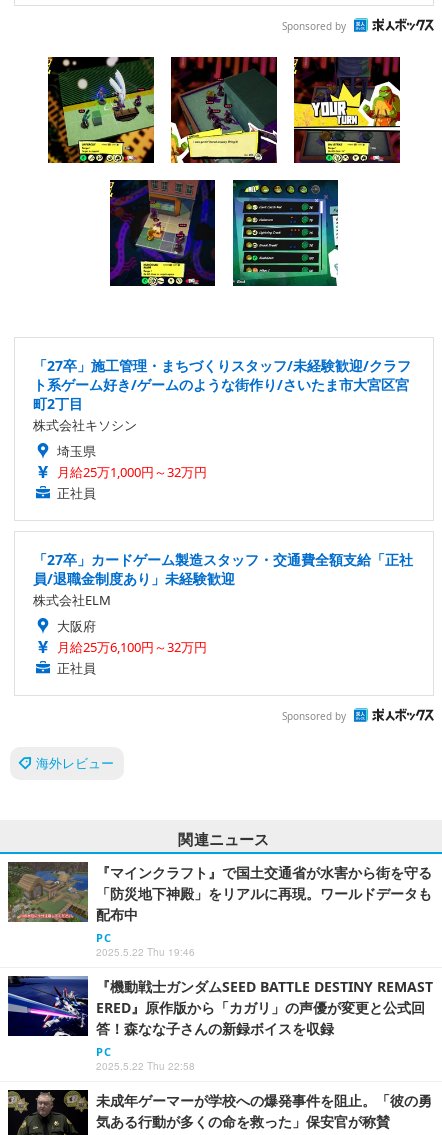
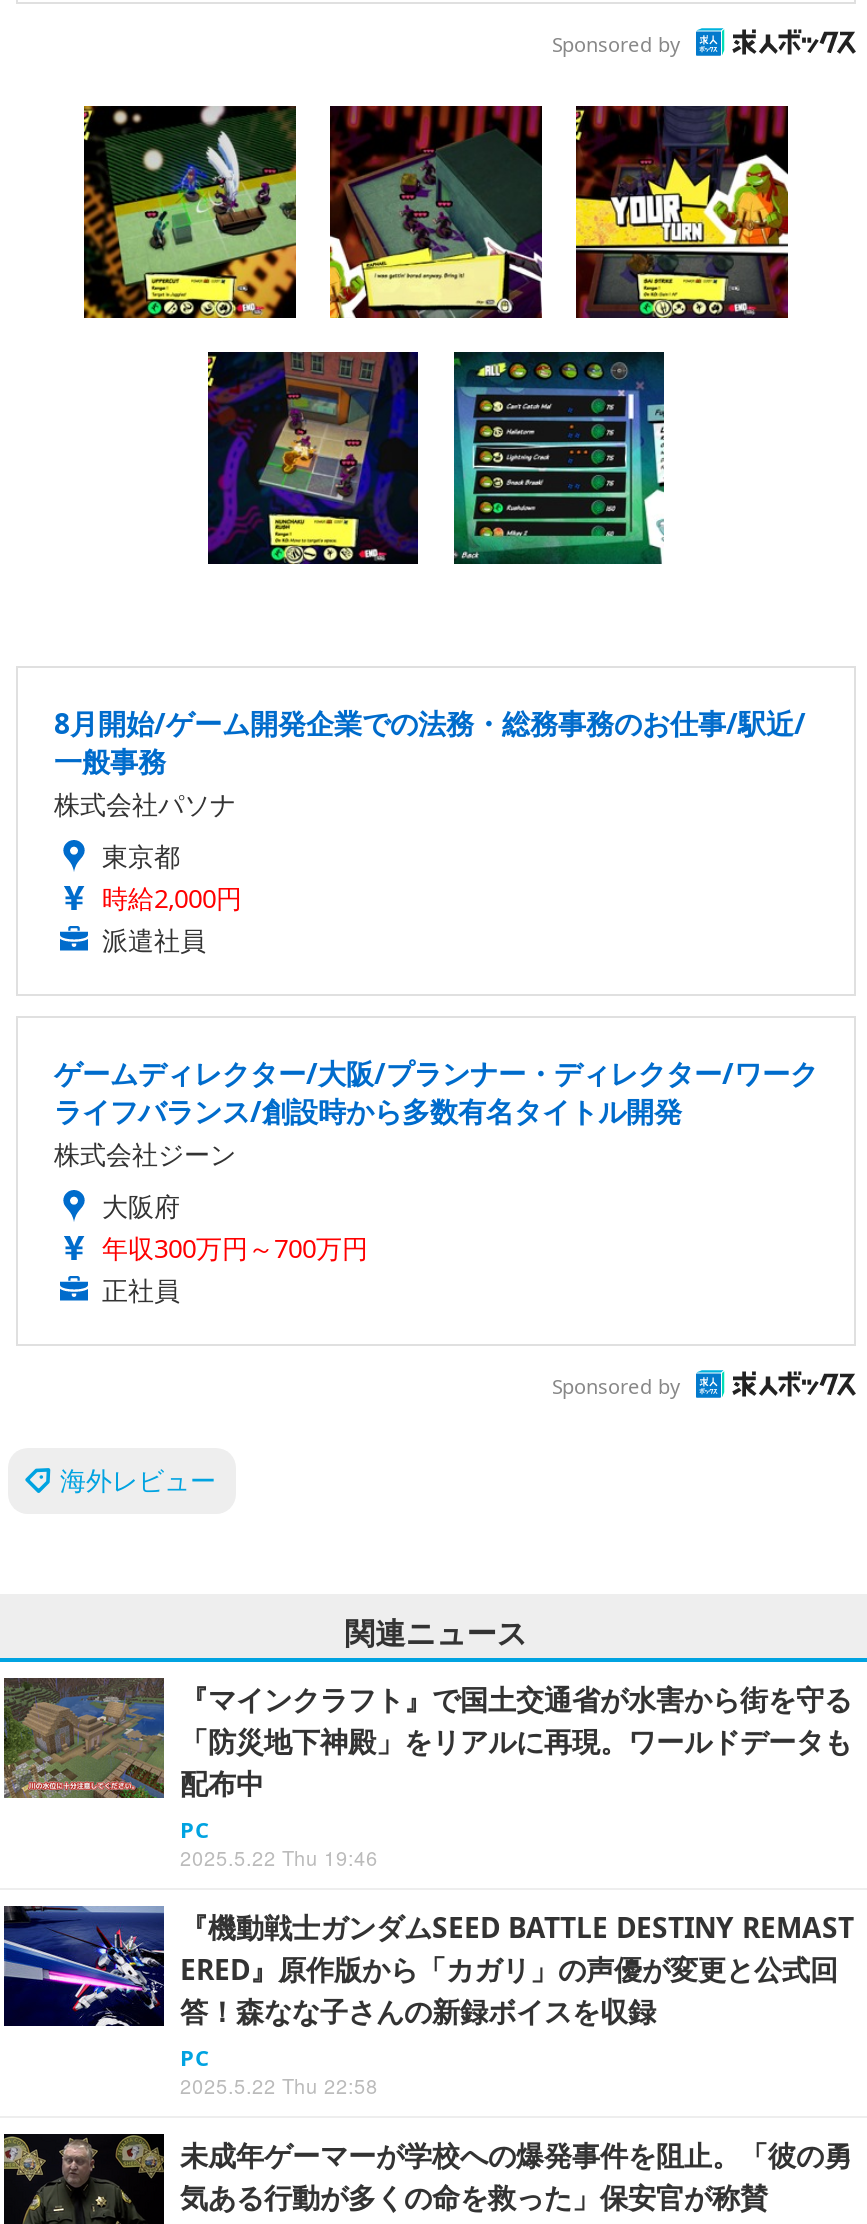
- 「27卒」施工管理・まちづくりスタッフ/未経験歓迎/クラフ
- ト系ゲーム好き/ゲームのような街作り/さいたま市大宮区宮
- 町2丁目
- 株式会社キソシン
- 埼玉県
- 月給25万1,000円～32万円
- 正社員
+ 8月開始/ゲーム開発企業での法務・総務事務のお仕事/駅近/
+ 一般事務
+ 株式会社パソナ
+ 東京都
+ 時給2,000円
+ 派遣社員

- 「27卒」カードゲーム製造スタッフ・交通費全額支給「正社
- 員/退職金制度あり」未経験歓迎
- 株式会社ELM
+ ゲームディレクター/大阪/プランナー・ディレクター/ワーク
+ ライフバランス/創設時から多数有名タイトル開発
+ 株式会社ジーン

- 月給25万6,100円～32万円
+ 年収300万円～700万円
